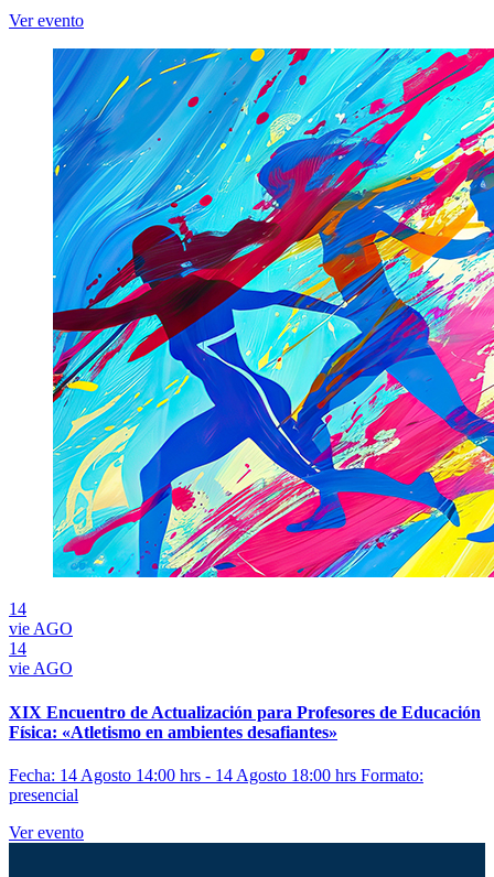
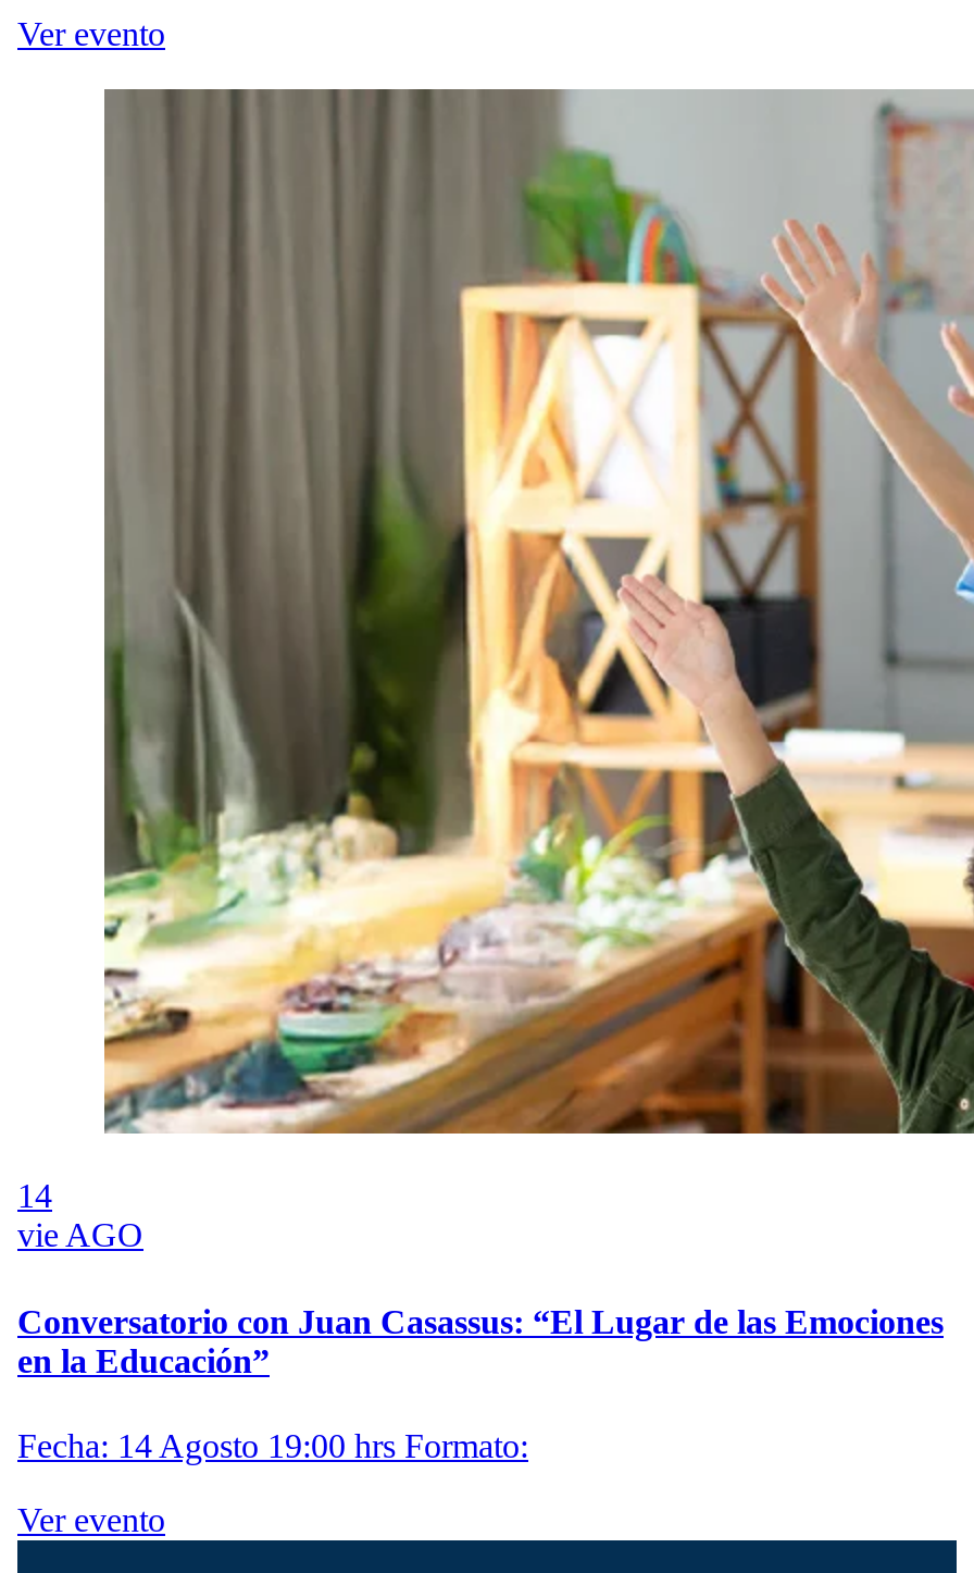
- [image]
+ [image]

- 14
- vie AGO
- XIX Encuentro de Actualización para Profesores de Educación
- Física: «Atletismo en ambientes desafiantes»
- Fecha: 14 Agosto 14:00 hrs - 14 Agosto 18:00 hrs Formato:
- presencial
+ Conversatorio con Juan Casassus: “El Lugar de las Emociones
+ en la Educación”
+ Fecha: 14 Agosto 19:00 hrs Formato:
